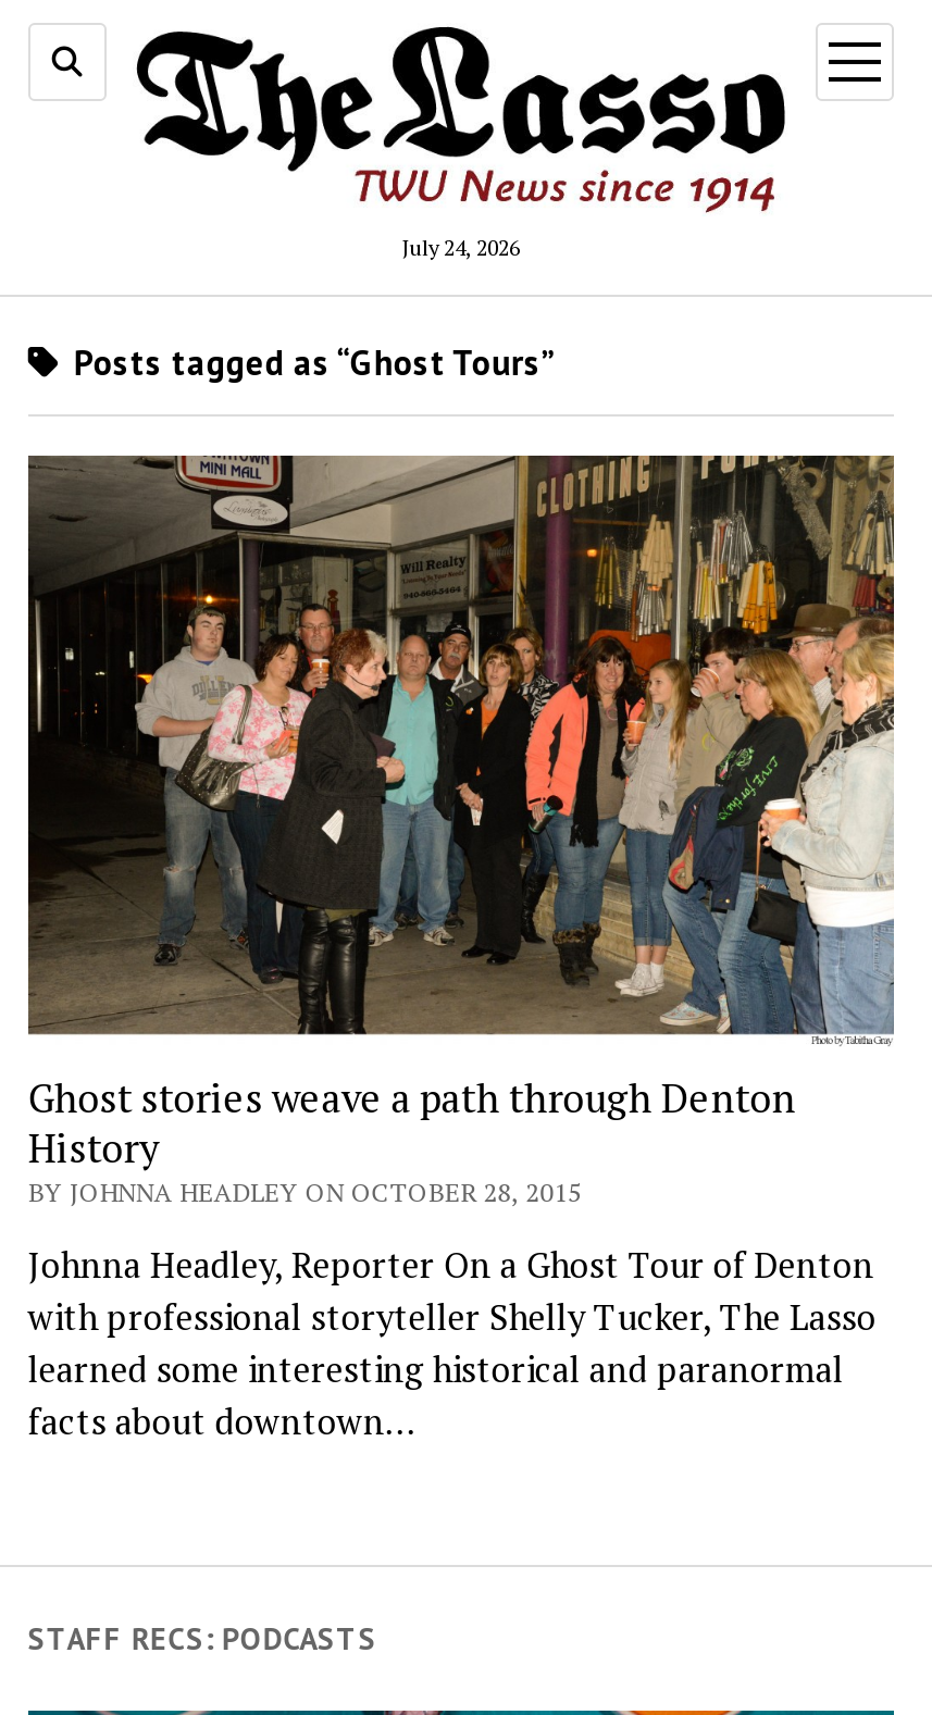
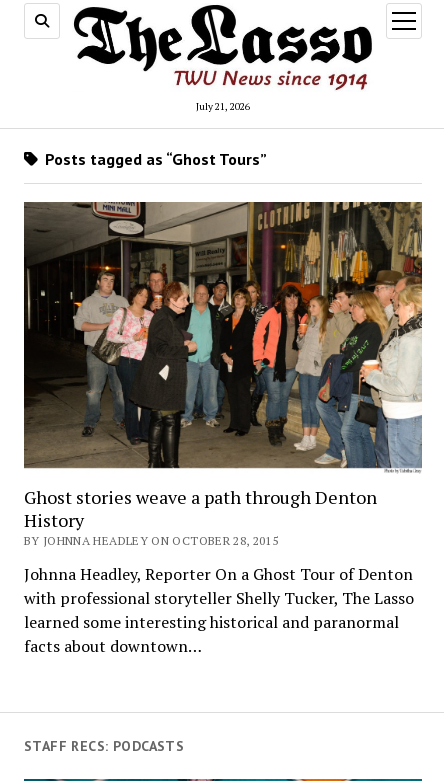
- July 24, 2026
+ July 21, 2026
